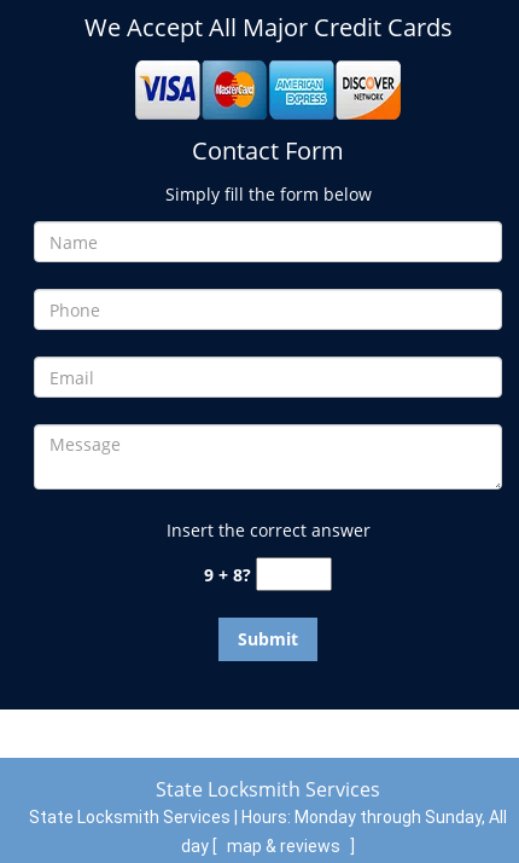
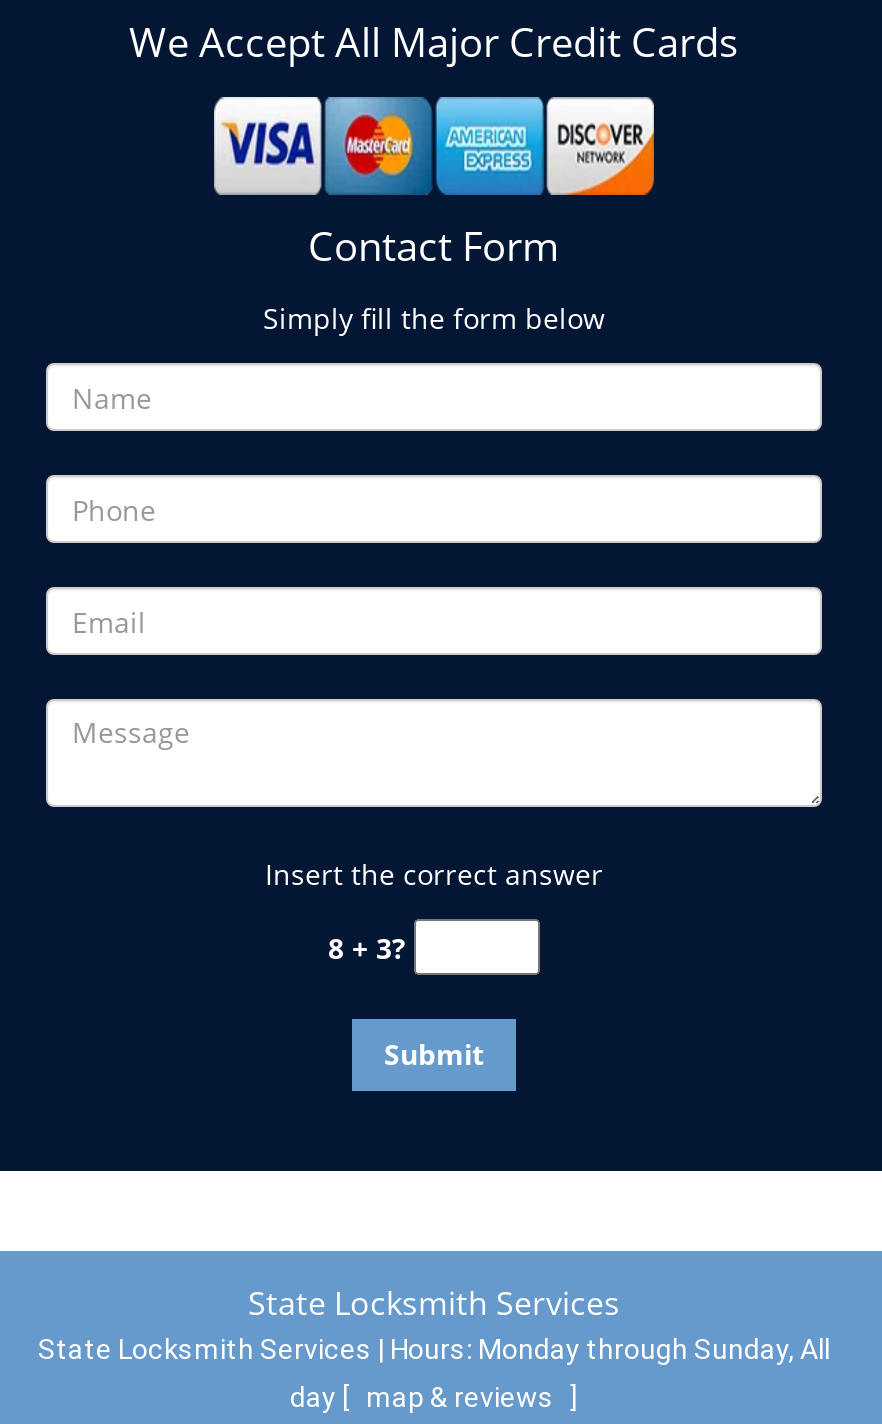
- 9 + 8?
+ 8 + 3?
